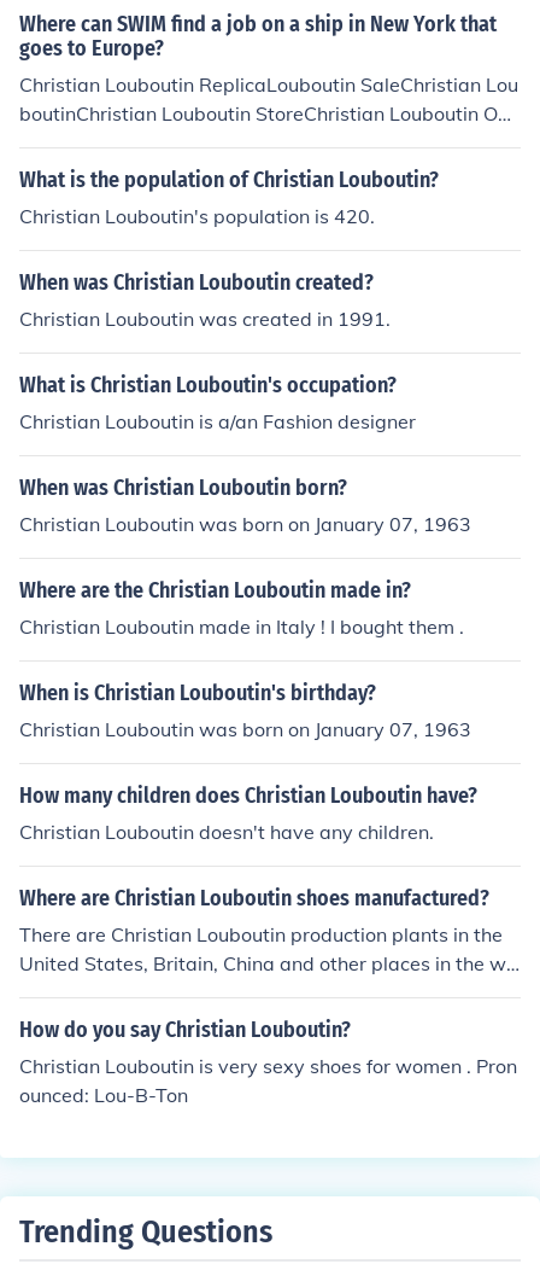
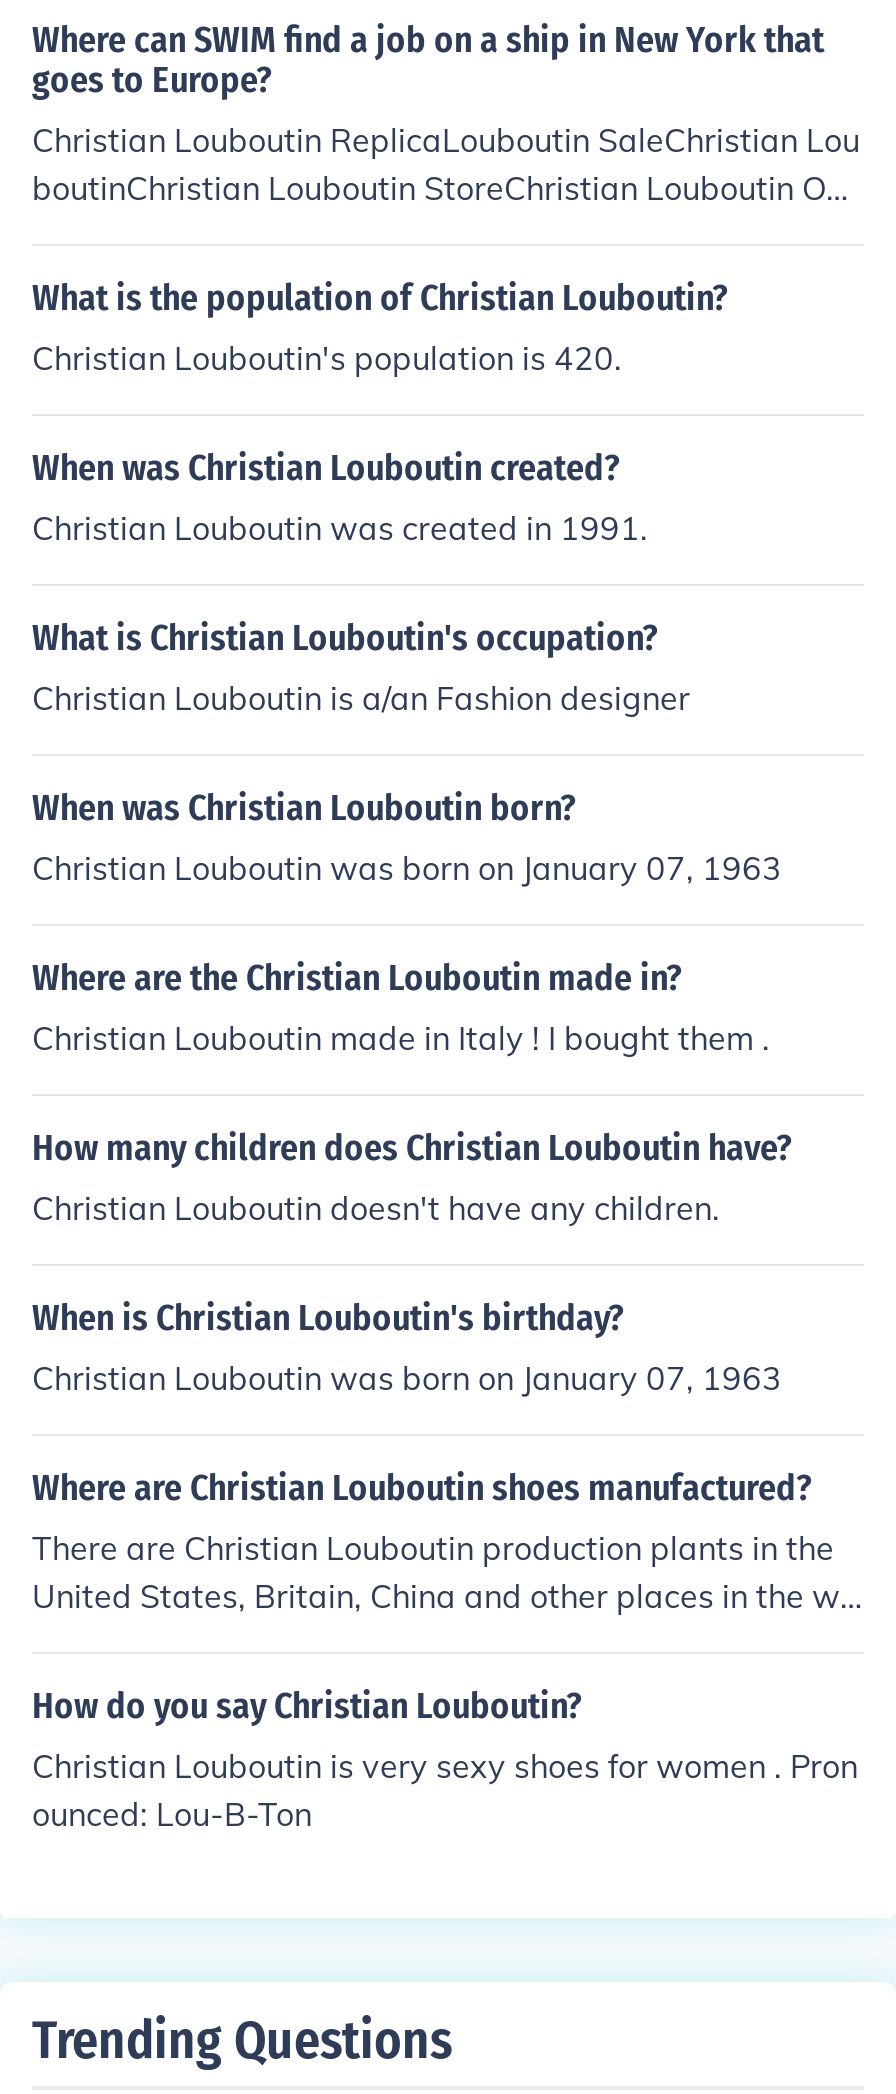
moved down: When is Christian Louboutin's birthday? | Christian Louboutin was born on January 07, 1963

moved up: How many children does Christian Louboutin have? | Christian Louboutin doesn't have any children.
